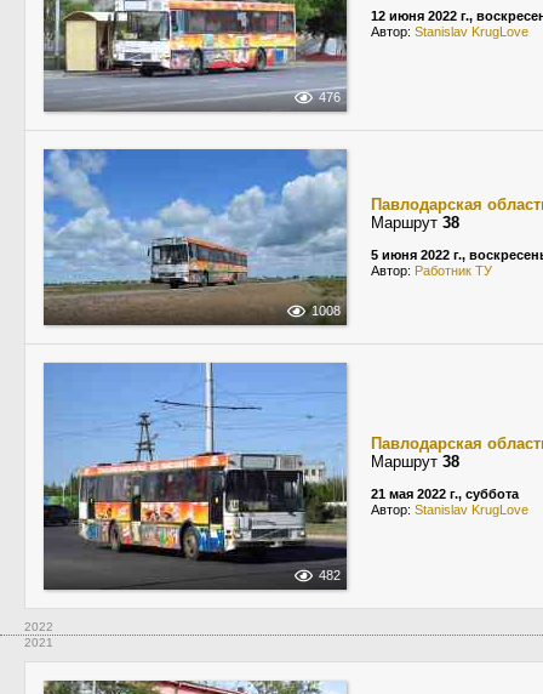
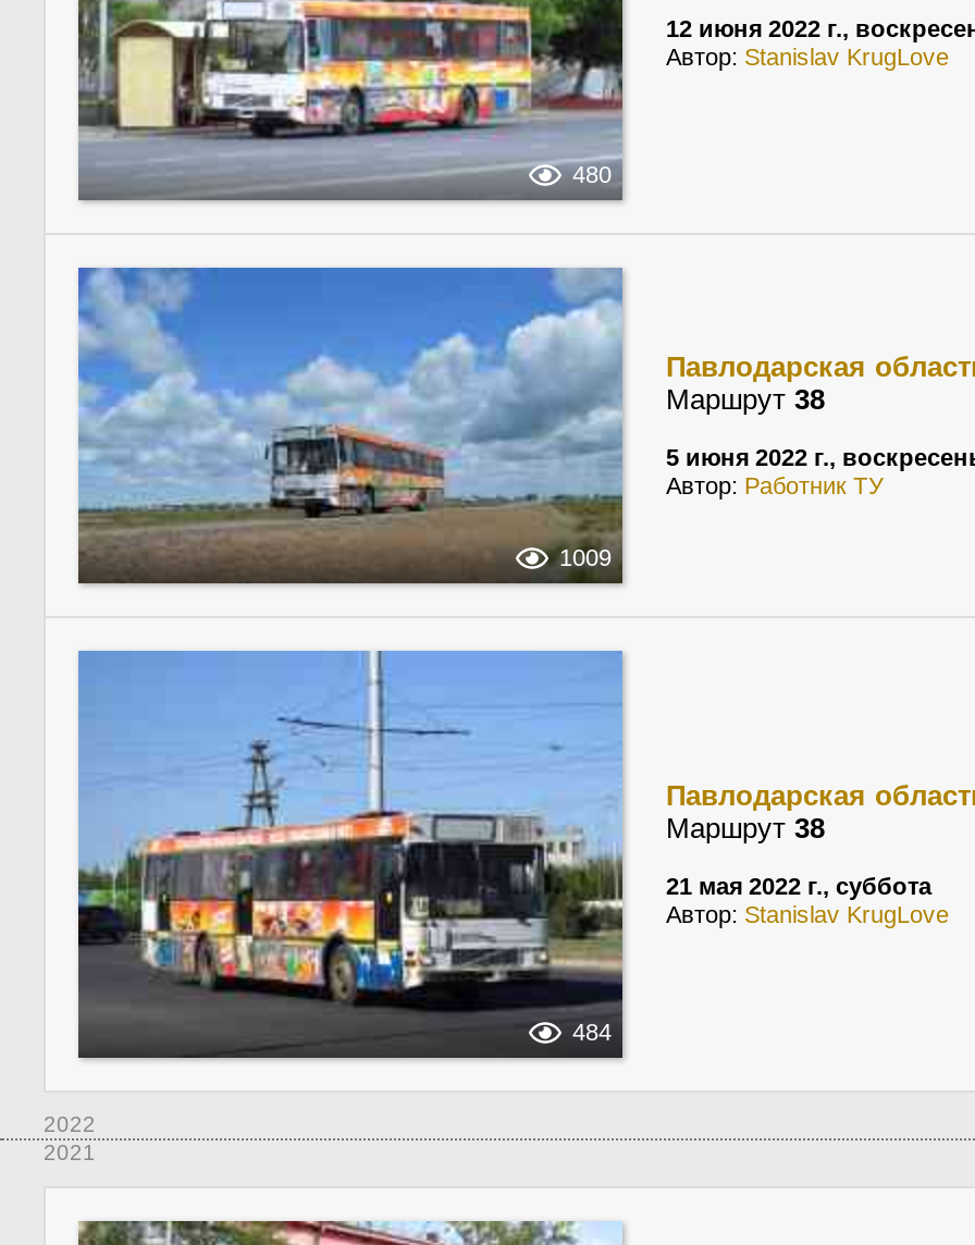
- 476
+ 480

- 1008
+ 1009

- 482
+ 484
